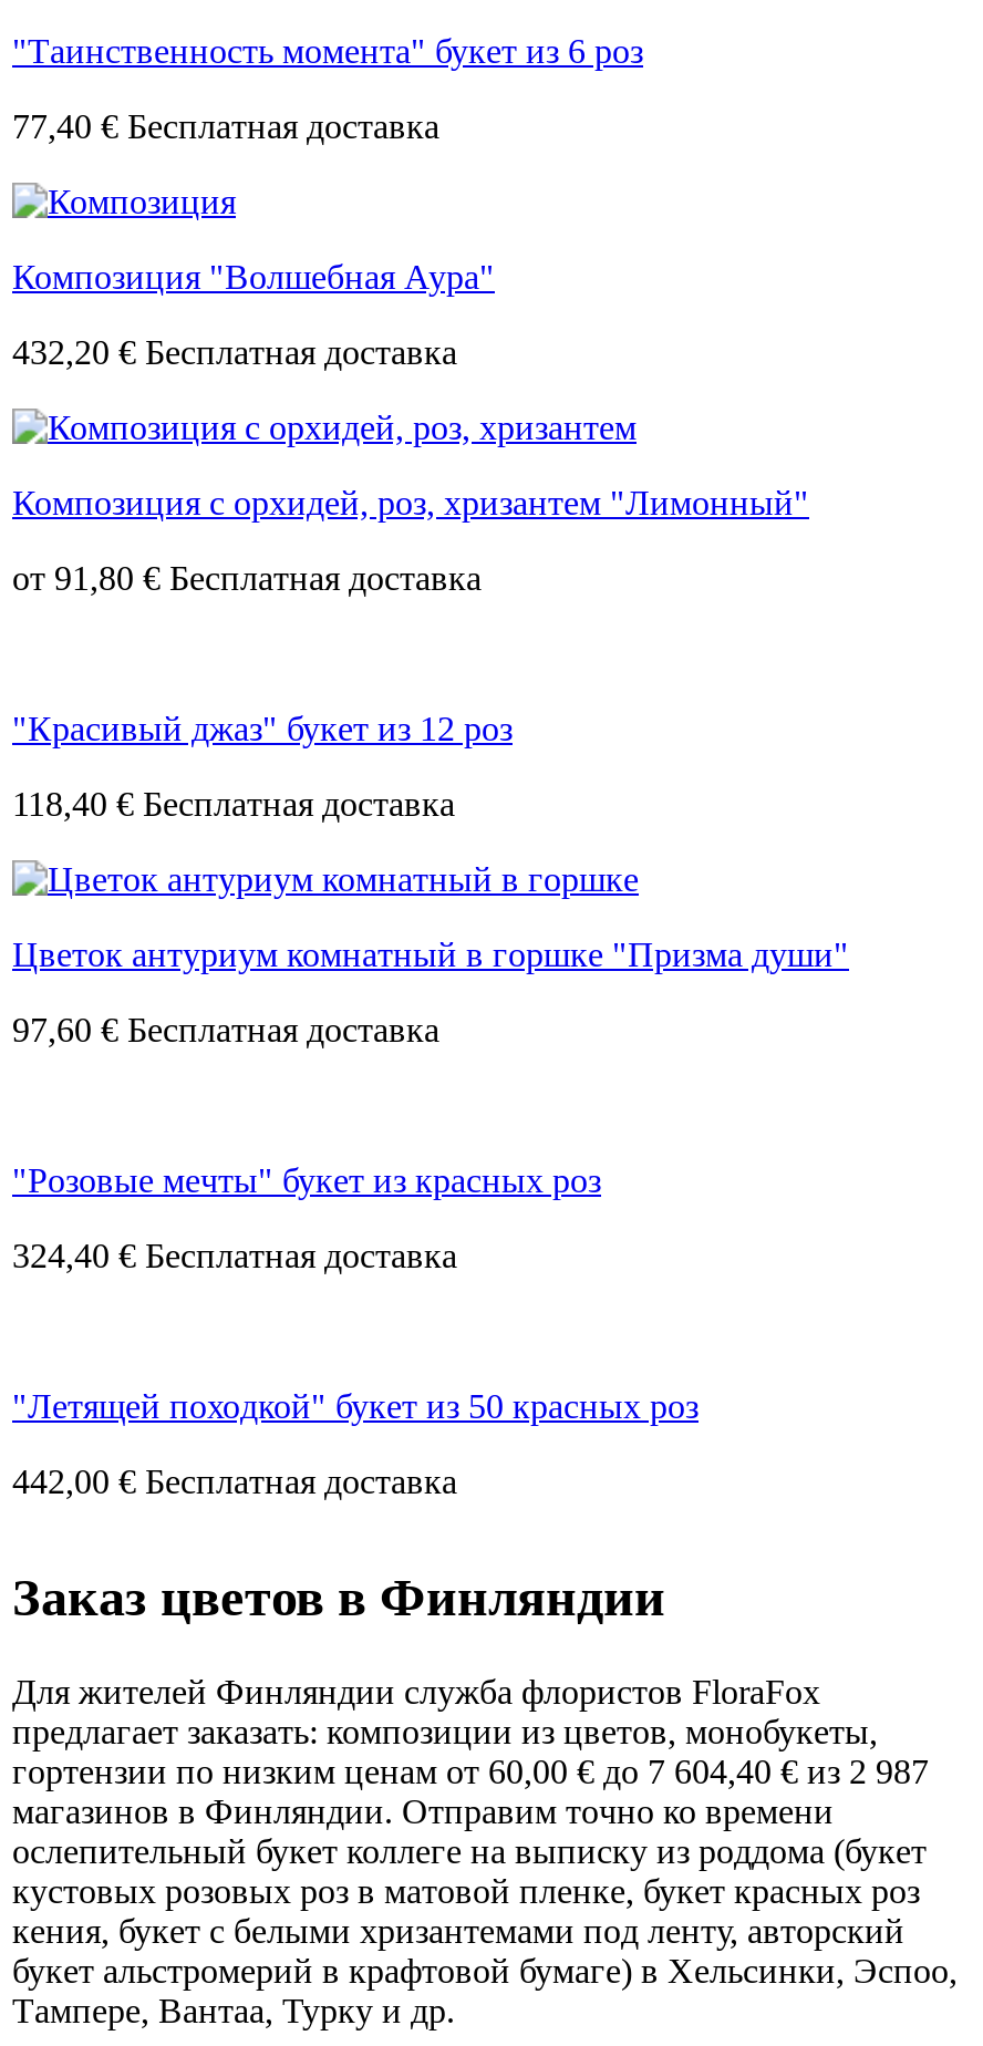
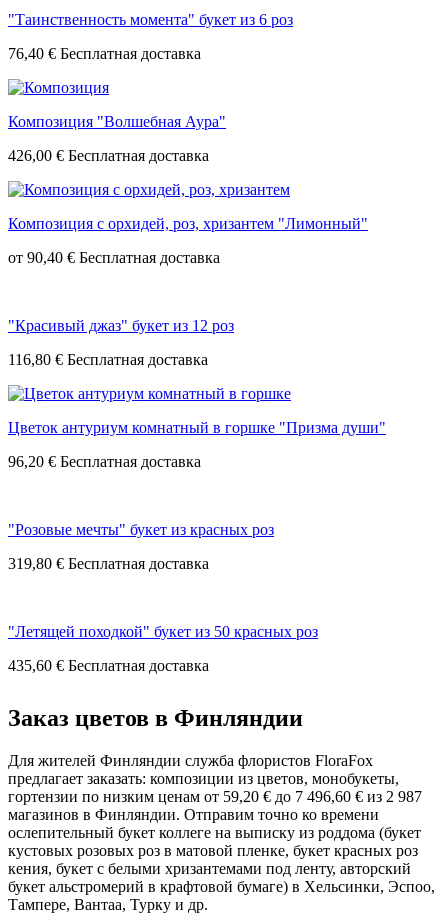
- 77,40 €
+ 76,40 €

- 432,20 €
+ 426,00 €

- от 91,80 €
+ от 90,40 €

- 118,40 €
+ 116,80 €

- 97,60 €
+ 96,20 €

- 324,40 €
+ 319,80 €

- 442,00 €
+ 435,60 €

- гортензии по низким ценам от 60,00 € до 7 604,40 € из 2 987
+ гортензии по низким ценам от 59,20 € до 7 496,60 € из 2 987
